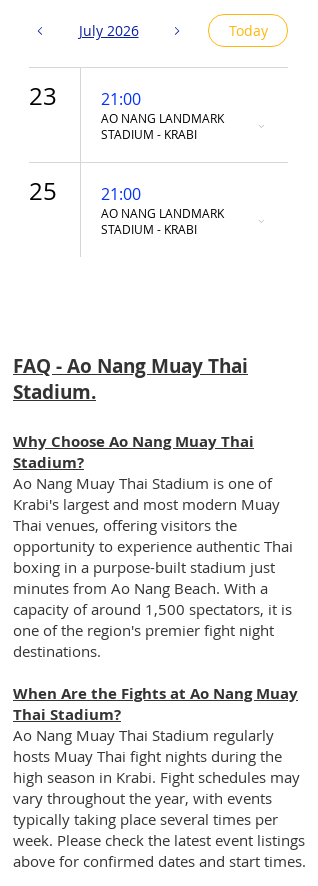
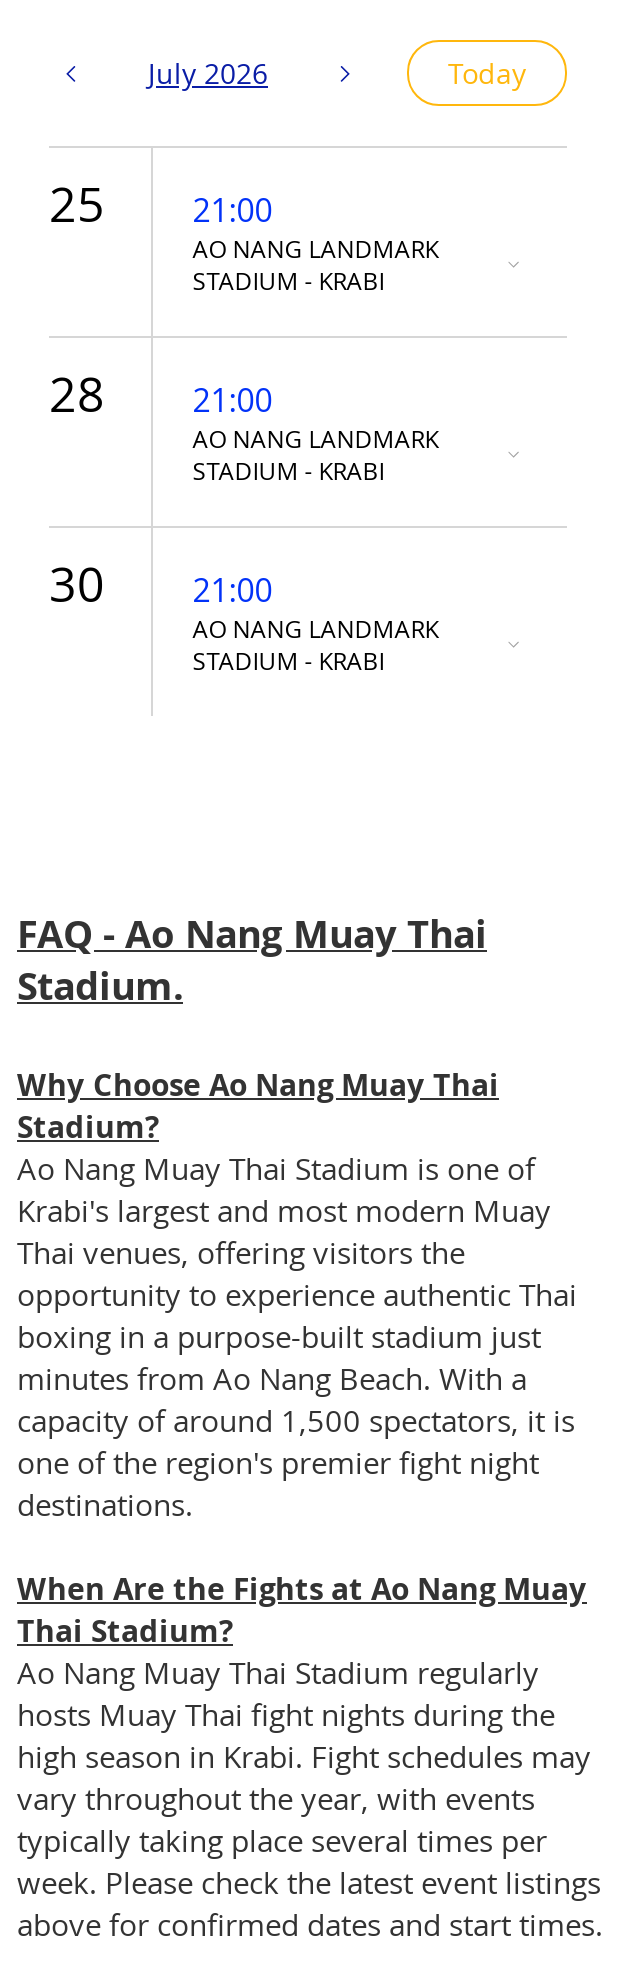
- 23 21:00
+ 25 21:00

- 25
+ 28
+ 21:00
+ AO NANG LANDMARK
+ STADIUM - KRABI
+ 30
